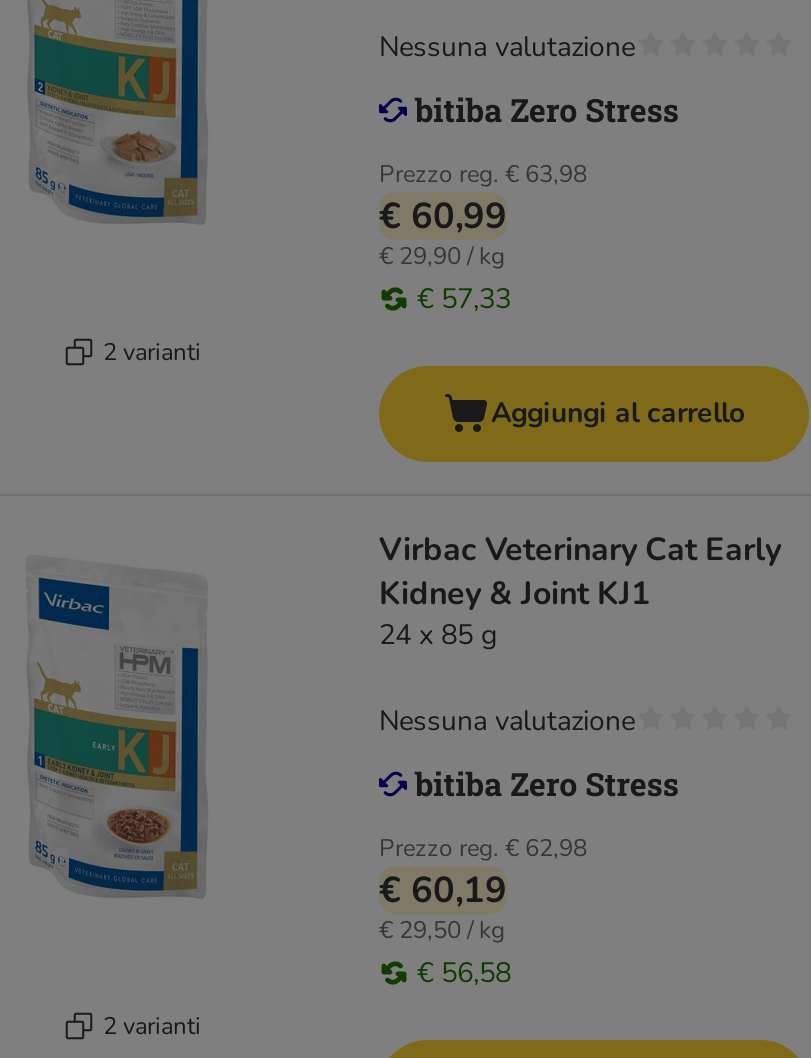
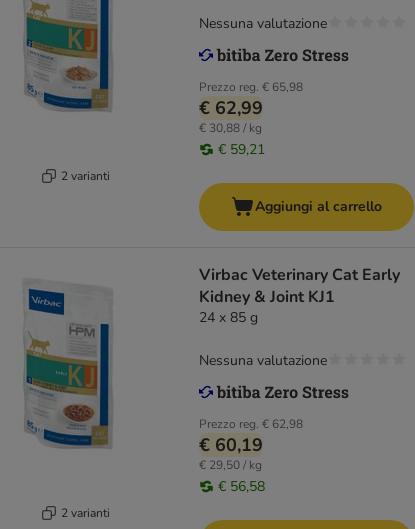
- Prezzo reg. € 63,98
+ Prezzo reg. € 65,98

- € 60,99
+ € 62,99

- € 29,90 / kg
+ € 30,88 / kg

- € 57,33
+ € 59,21
